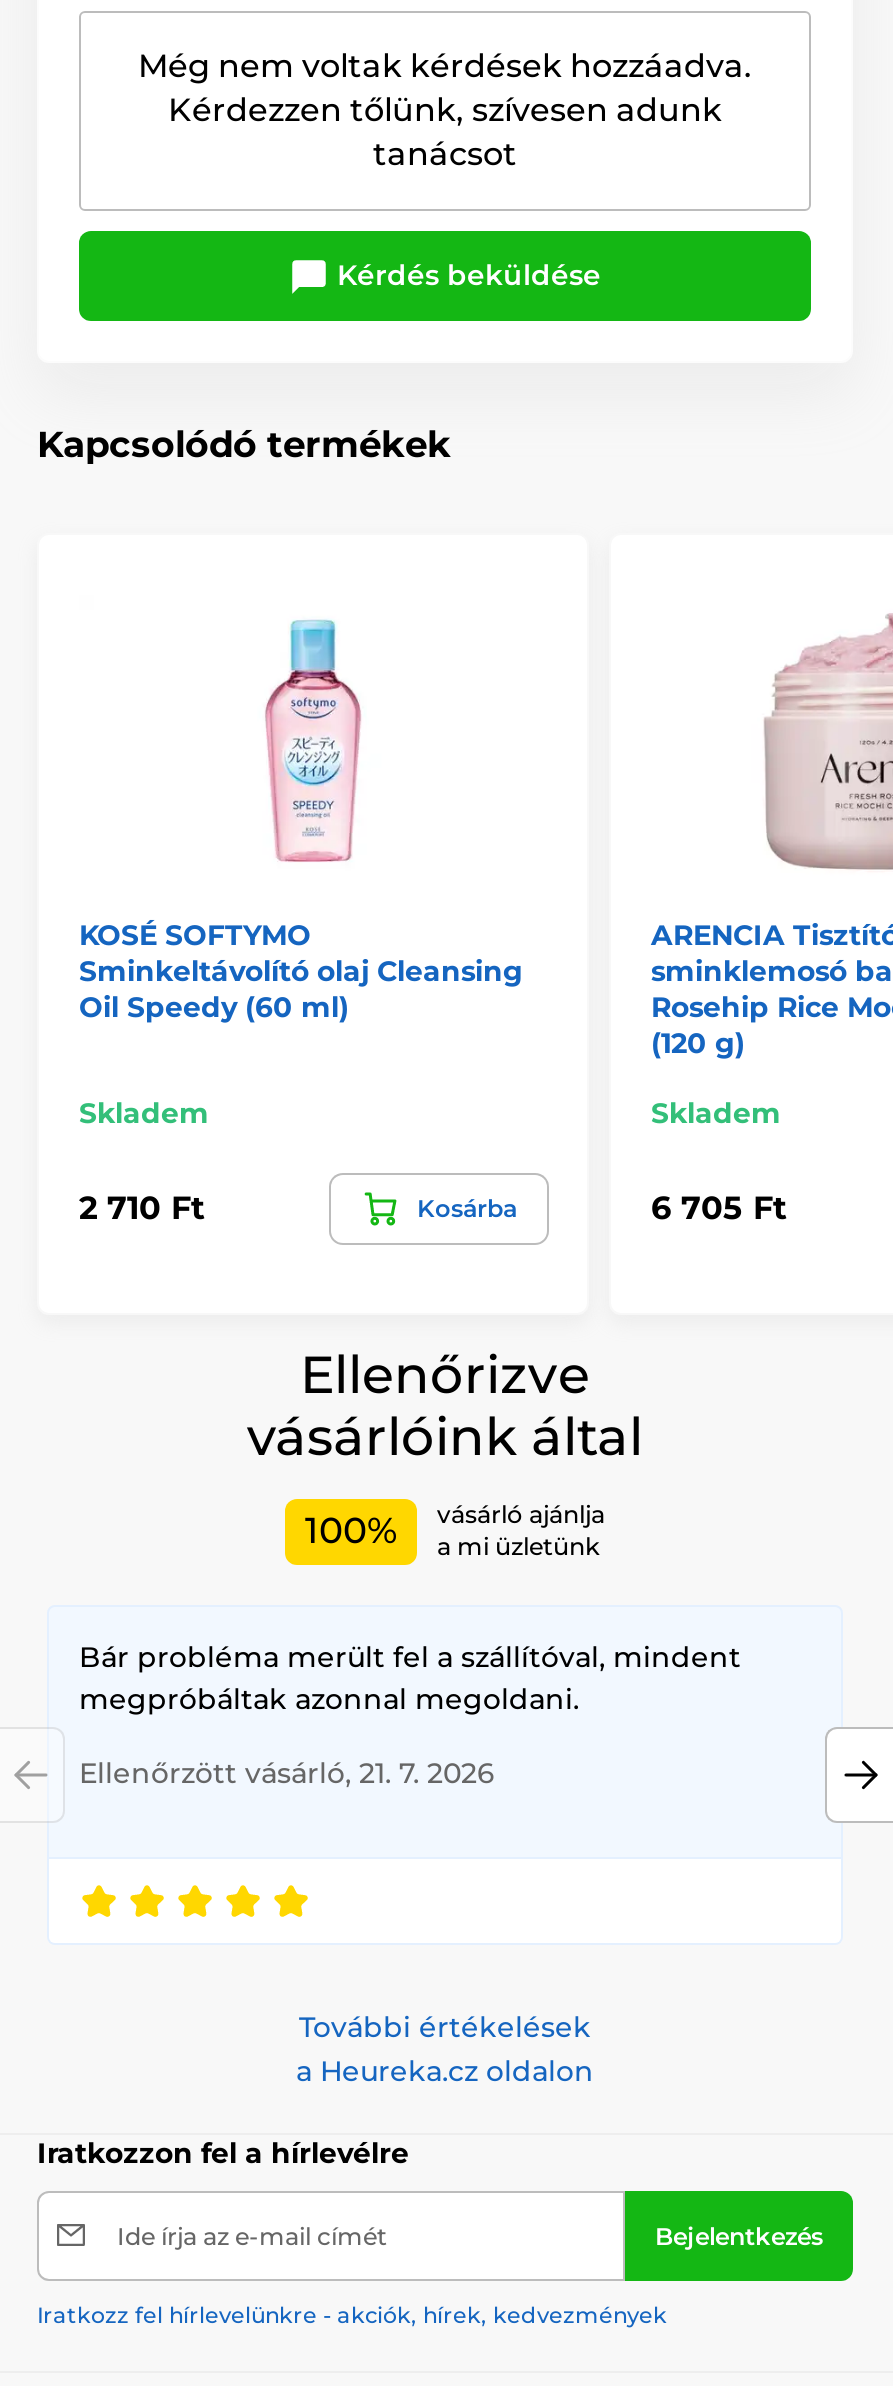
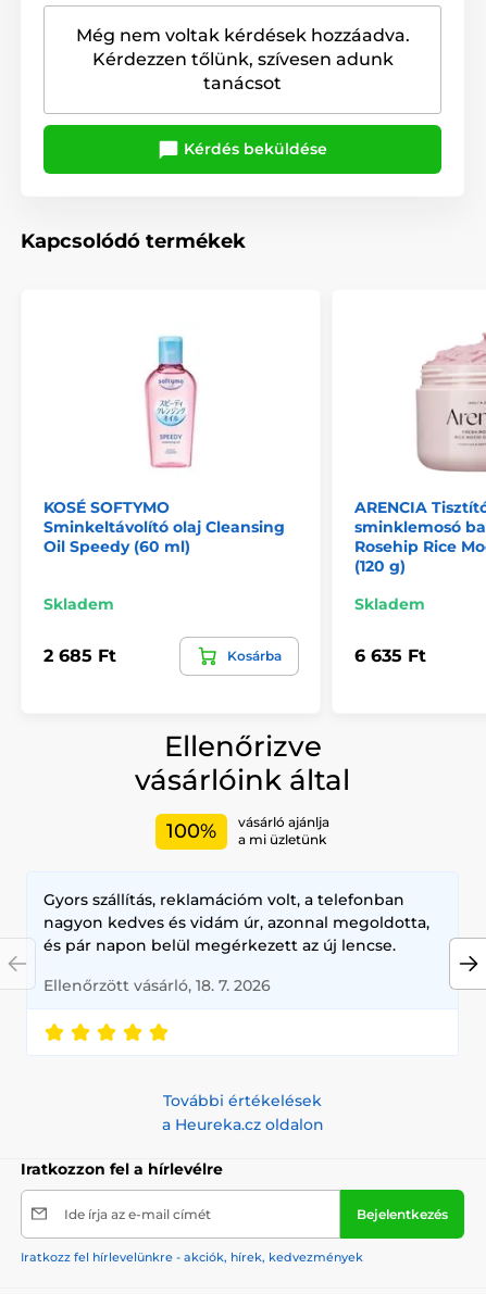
- 2 710 Ft
+ 2 685 Ft

- 6 705 Ft
+ 6 635 Ft

- Bár probléma merült fel a szállítóval, mindent
- megpróbáltak azonnal megoldani.
+ Gyors szállítás, reklamációm volt, a telefonban
+ nagyon kedves és vidám úr, azonnal megoldotta,
+ és pár napon belül megérkezett az új lencse.

- Ellenőrzött vásárló, 21. 7. 2026
+ Ellenőrzött vásárló, 18. 7. 2026
